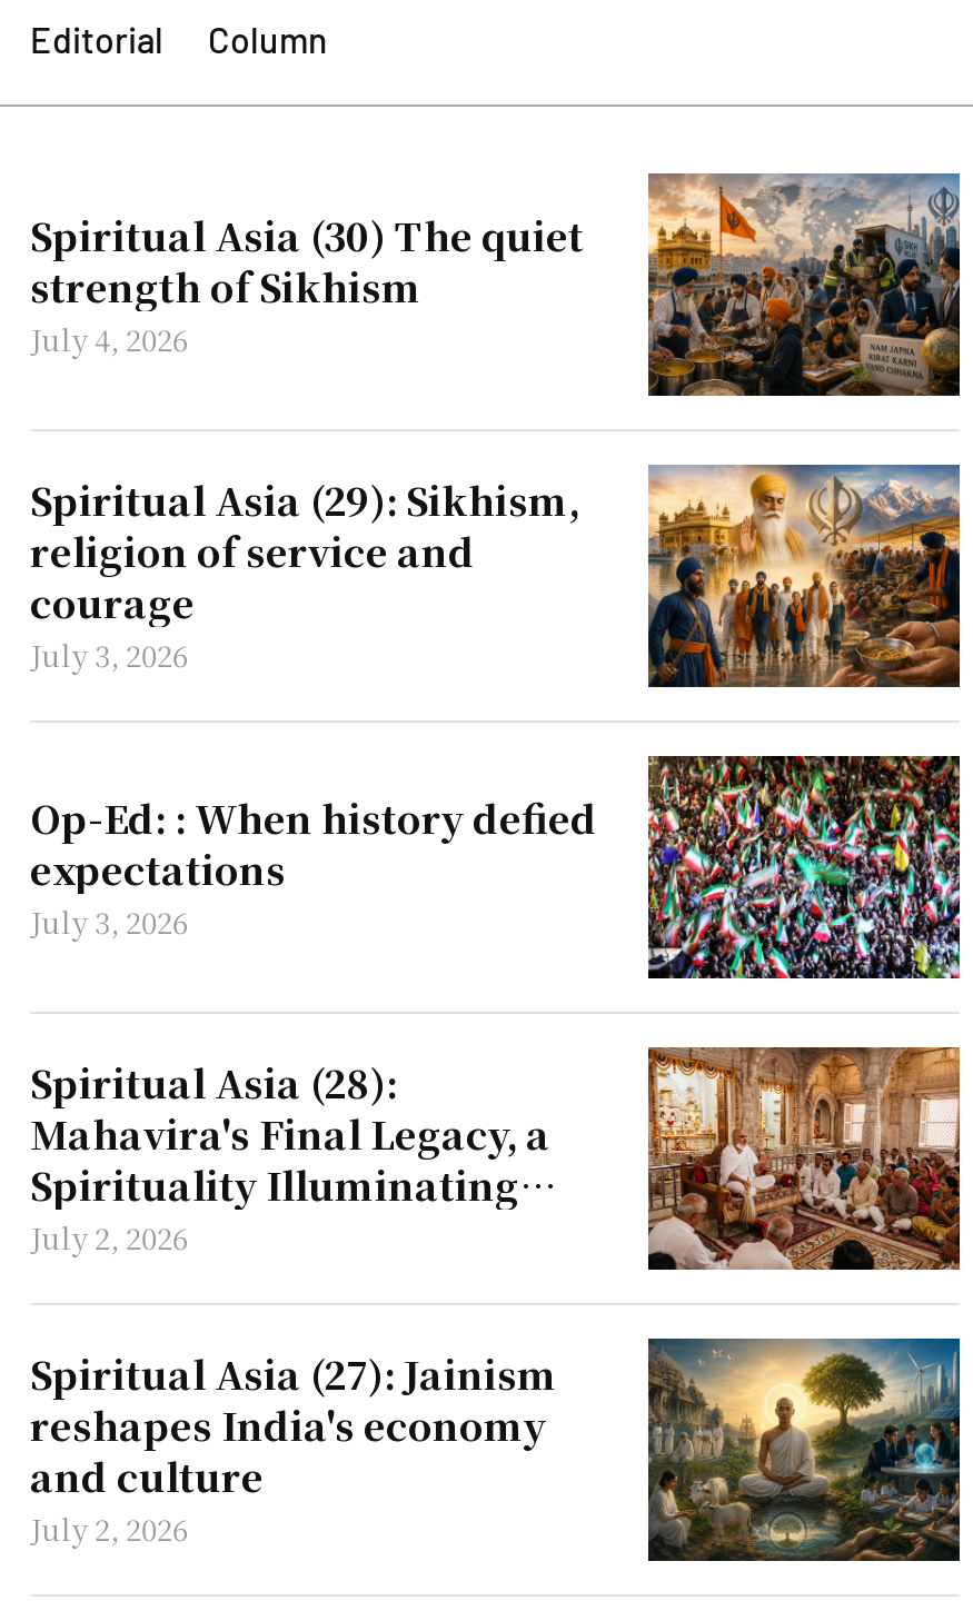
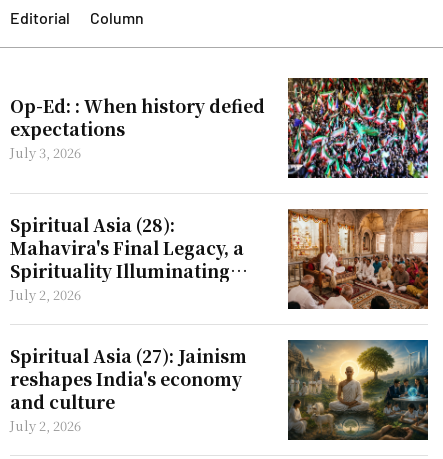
- [image]
- Spiritual Asia (30) The quiet
- strength of Sikhism
- July 4, 2026
- Spiritual Asia (29): Sikhism,
- religion of service and
- courage
- July 3, 2026

- [image]
